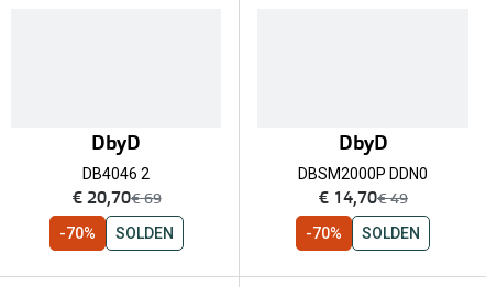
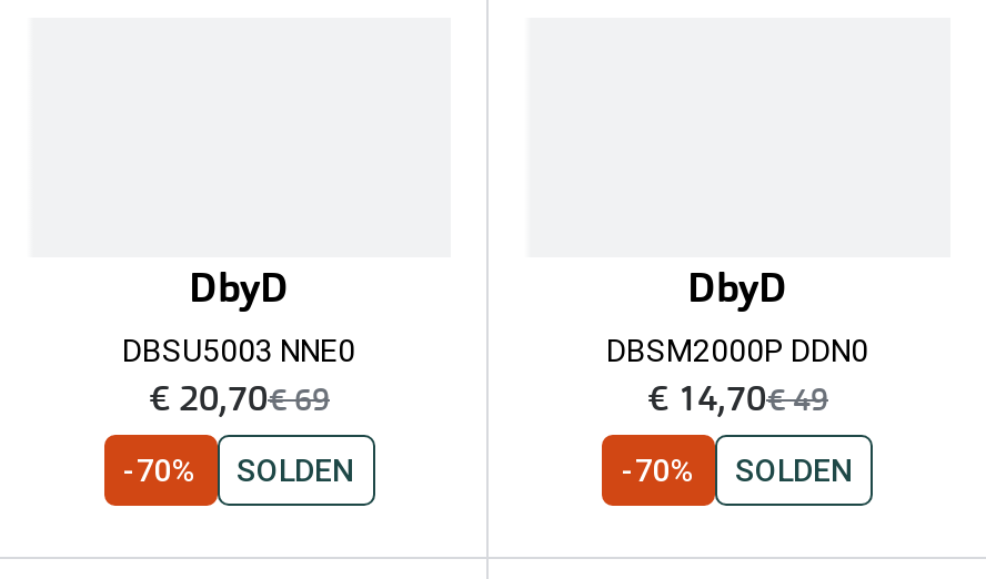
- DB4046 2
+ DBSU5003 NNE0
